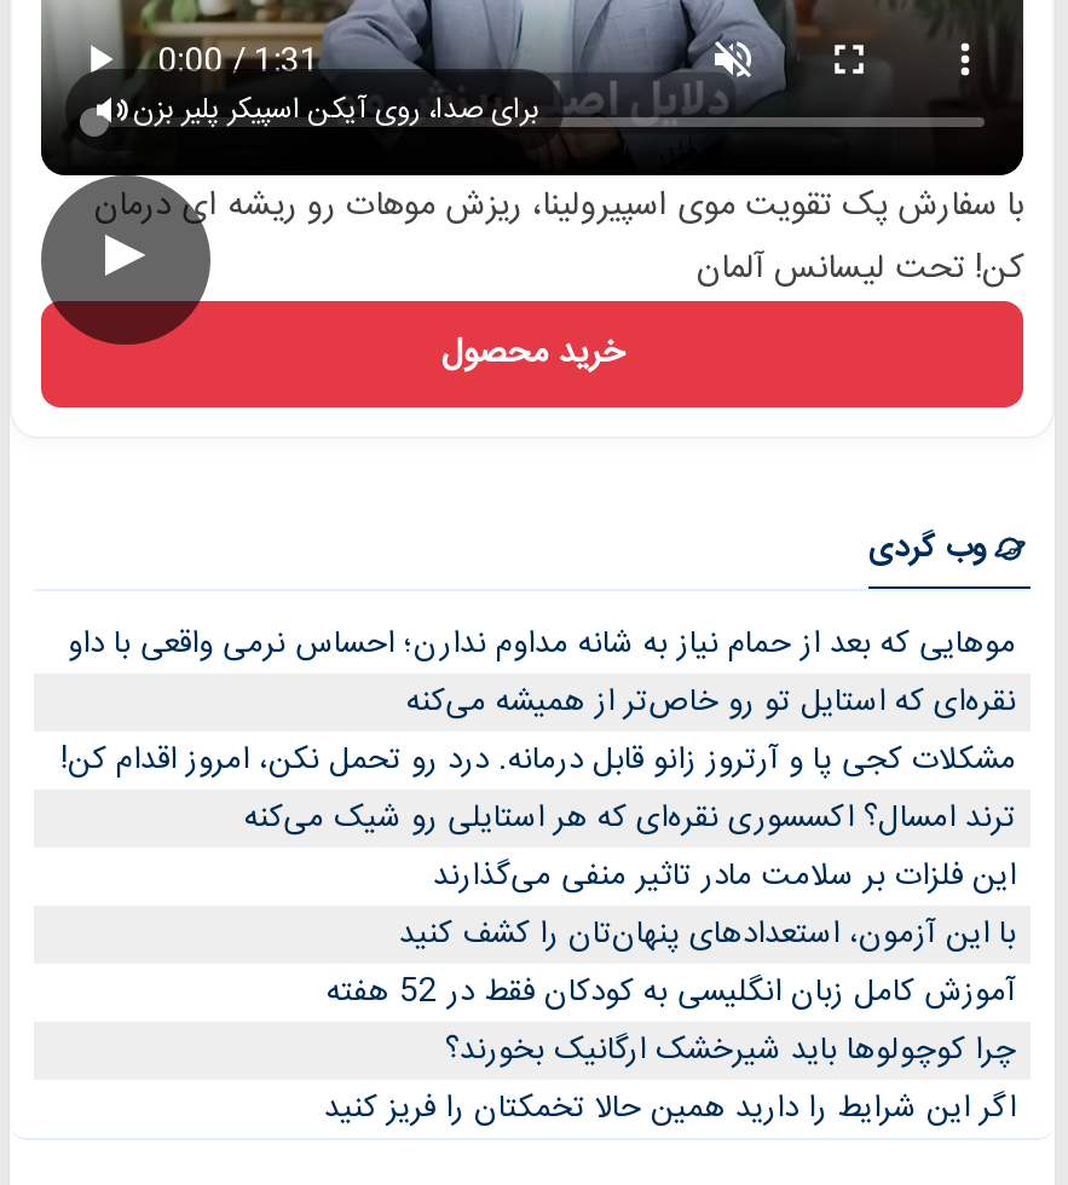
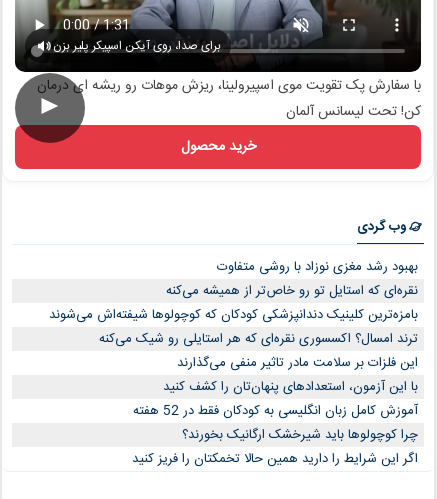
- موهایی که بعد از حمام نیاز به شانه مداوم ندارن؛ احساس نرمی واقعی با داو
+ بهبود رشد مغزی نوزاد با روشی متفاوت

- مشکلات کجی پا و آرتروز زانو قابل درمانه. درد رو تحمل نکن، امروز اقدام کن!
+ بامزه‌ترین کلینیک دندانپزشکی کودکان که کوچولوها شیفته‌اش می‌شوند
